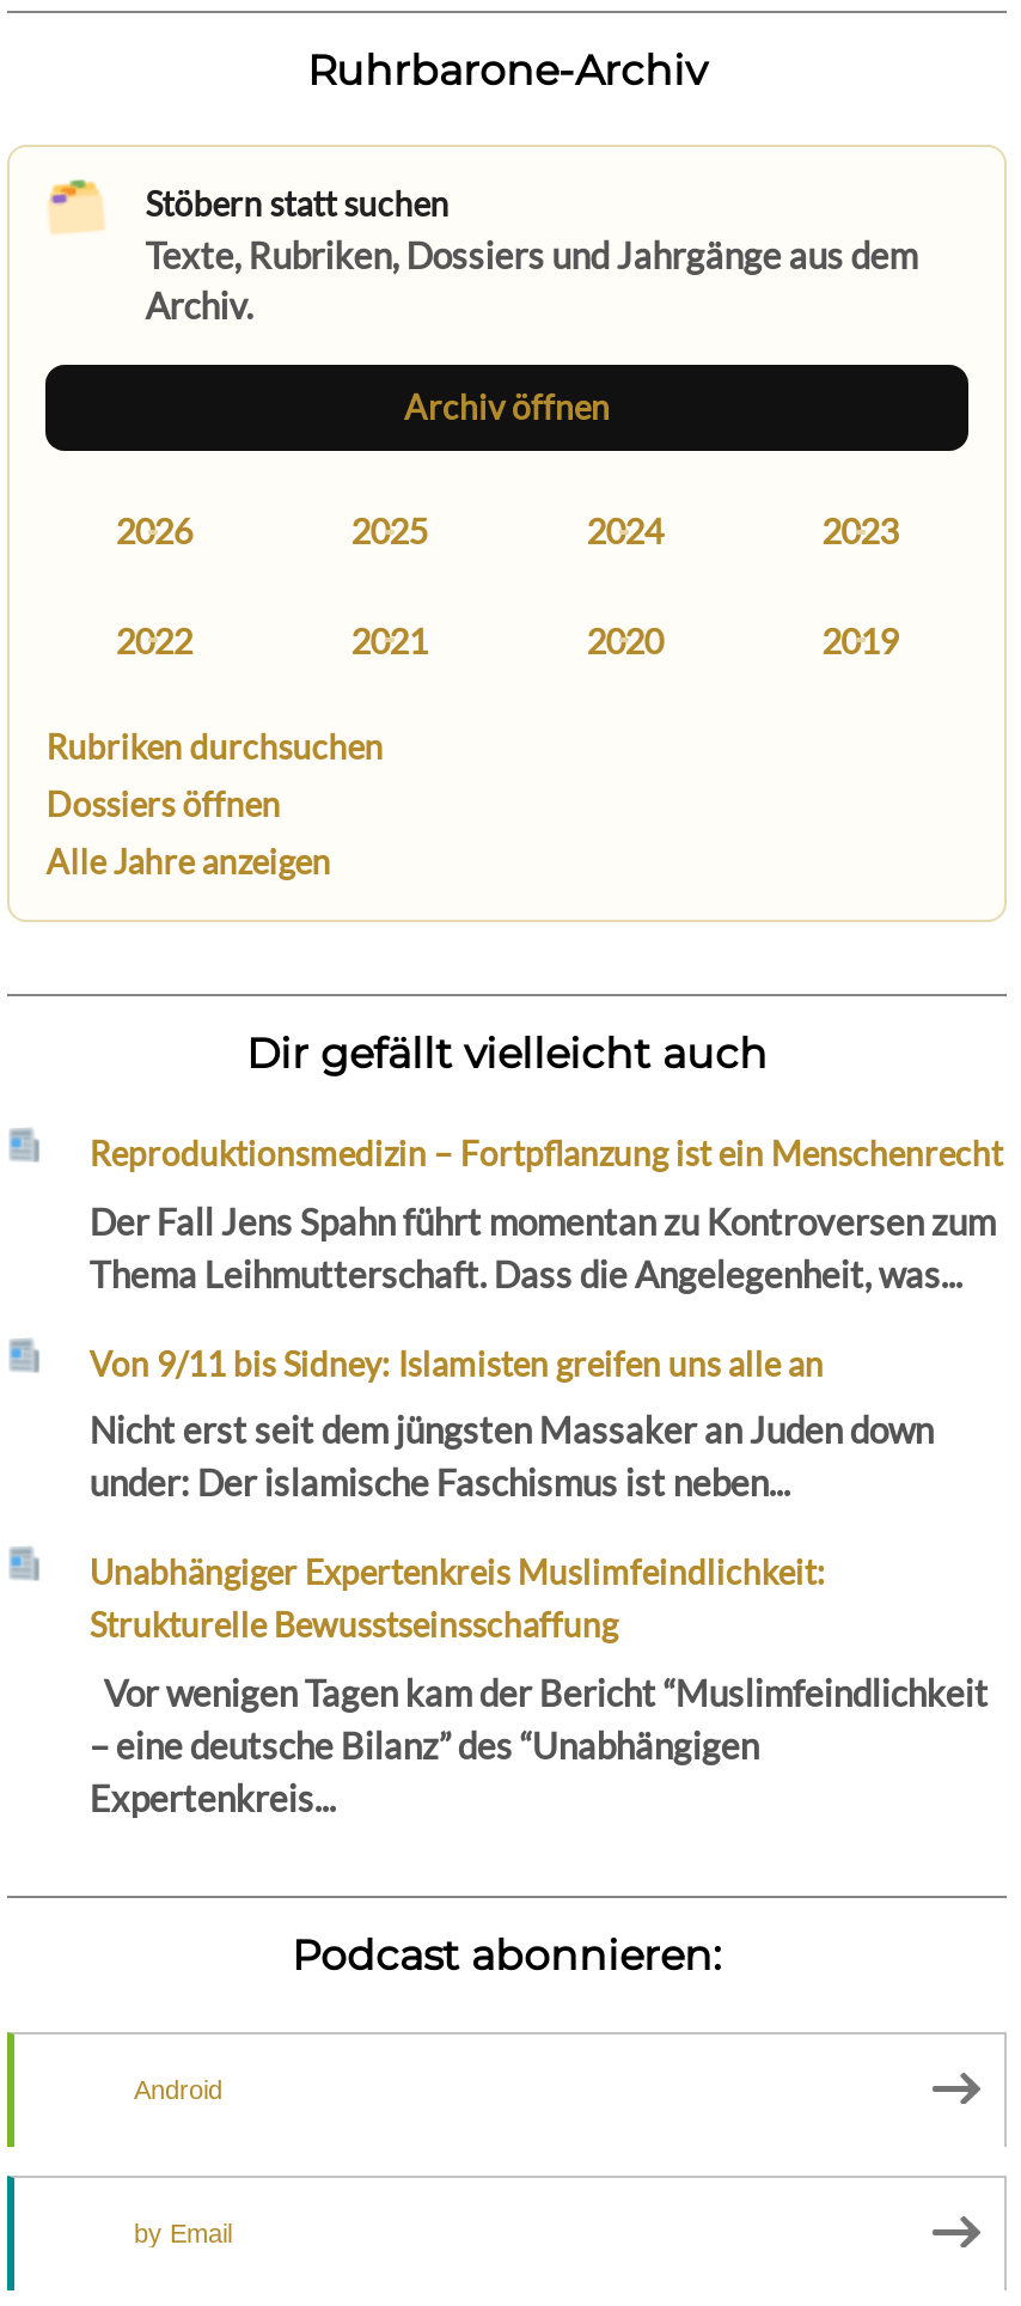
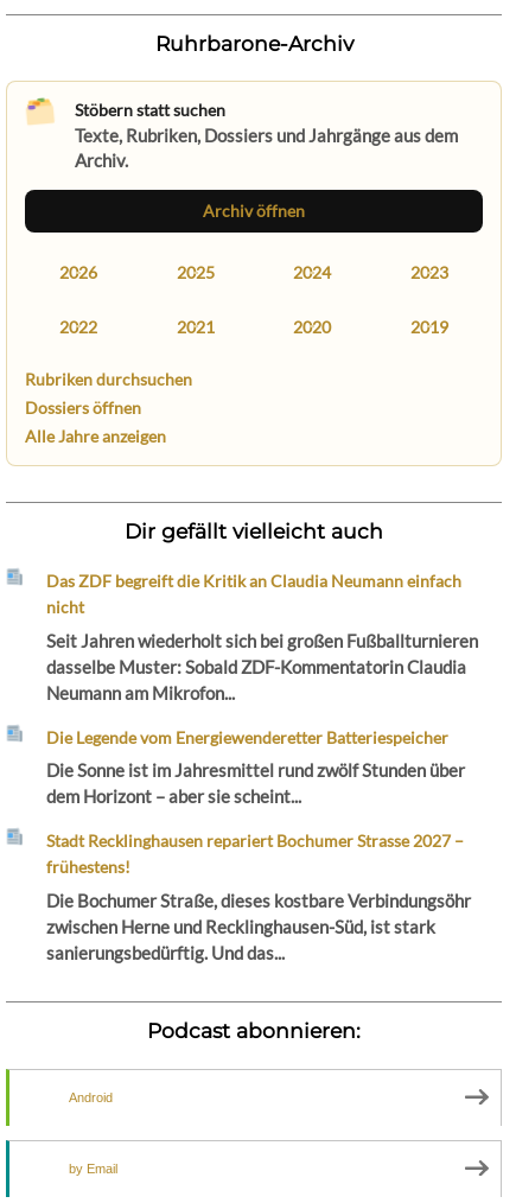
- Reproduktionsmedizin – Fortpflanzung ist ein Menschenrecht
+ Das ZDF begreift die Kritik an Claudia Neumann einfach
+ nicht

- Der Fall Jens Spahn führt momentan zu Kontroversen zum
- Thema Leihmutterschaft. Dass die Angelegenheit, was...
+ Seit Jahren wiederholt sich bei großen Fußballturnieren
+ dasselbe Muster: Sobald ZDF-Kommentatorin Claudia
+ Neumann am Mikrofon...

- Von 9/11 bis Sidney: Islamisten greifen uns alle an
+ Die Legende vom Energiewenderetter Batteriespeicher

- Nicht erst seit dem jüngsten Massaker an Juden down
- under: Der islamische Faschismus ist neben...
+ Die Sonne ist im Jahresmittel rund zwölf Stunden über
+ dem Horizont – aber sie scheint...

- Unabhängiger Expertenkreis Muslimfeindlichkeit:
- Strukturelle Bewusstseinsschaffung
+ Stadt Recklinghausen repariert Bochumer Strasse 2027 –
+ frühestens!

- Vor wenigen Tagen kam der Bericht “Muslimfeindlichkeit
- – eine deutsche Bilanz” des “Unabhängigen
- Expertenkreis...
+ Die Bochumer Straße, dieses kostbare Verbindungsöhr
+ zwischen Herne und Recklinghausen-Süd, ist stark
+ sanierungsbedürftig. Und das...
